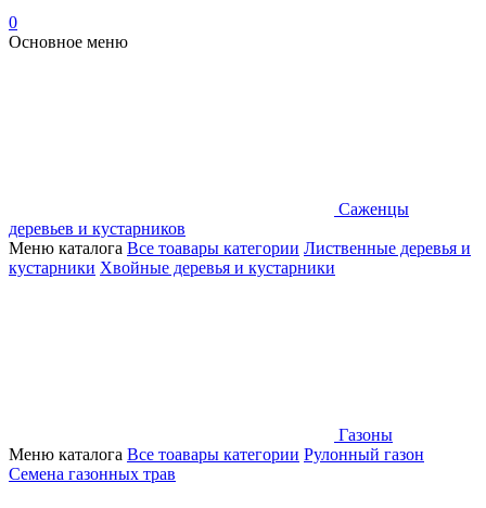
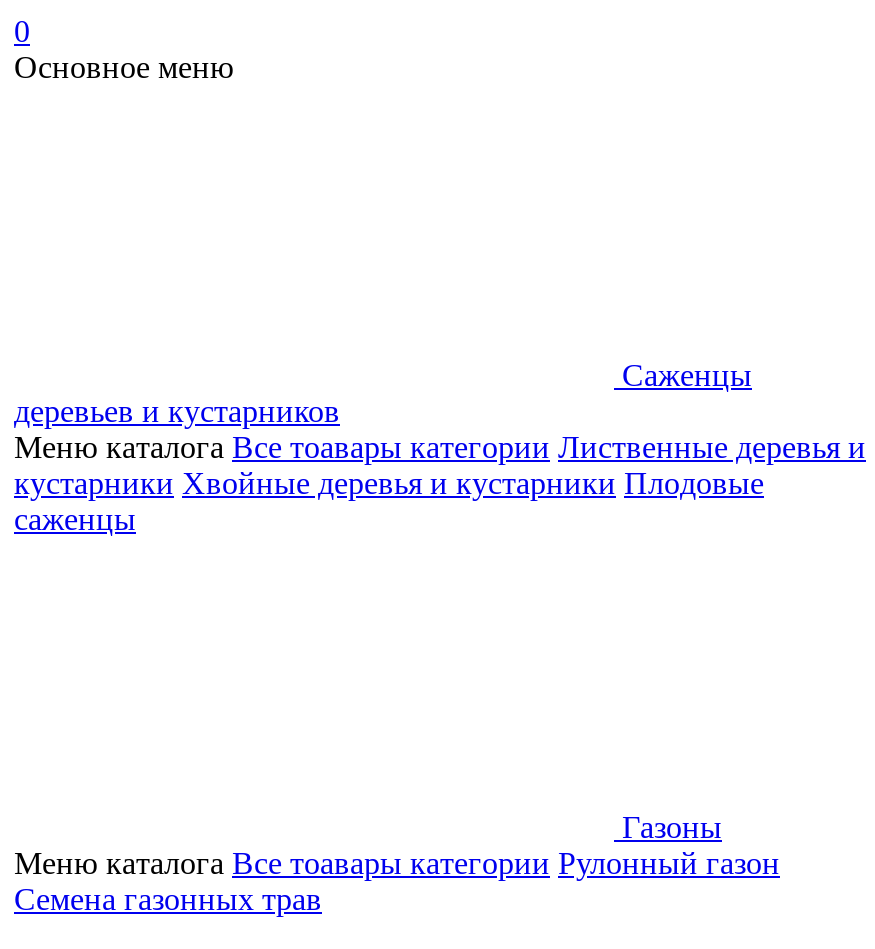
- кустарники Хвойные деревья и кустарники
+ кустарники Хвойные деревья и кустарники Плодовые
+ саженцы
